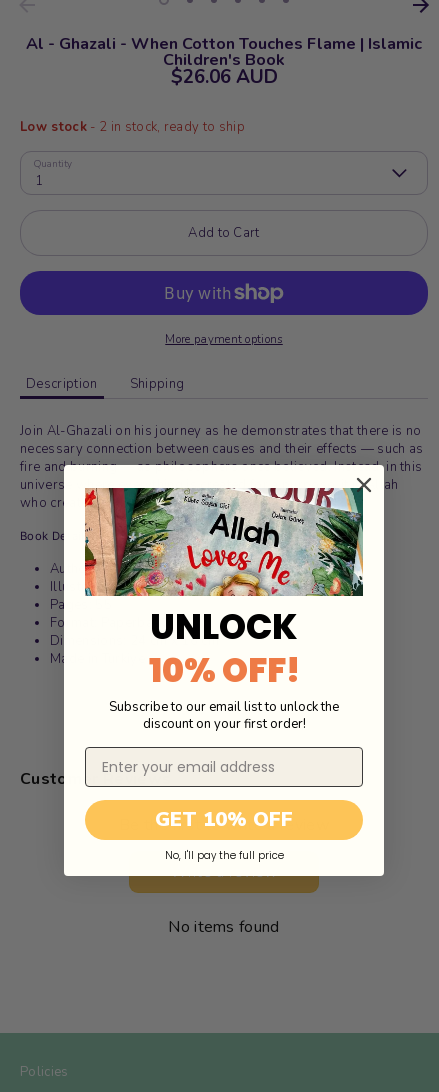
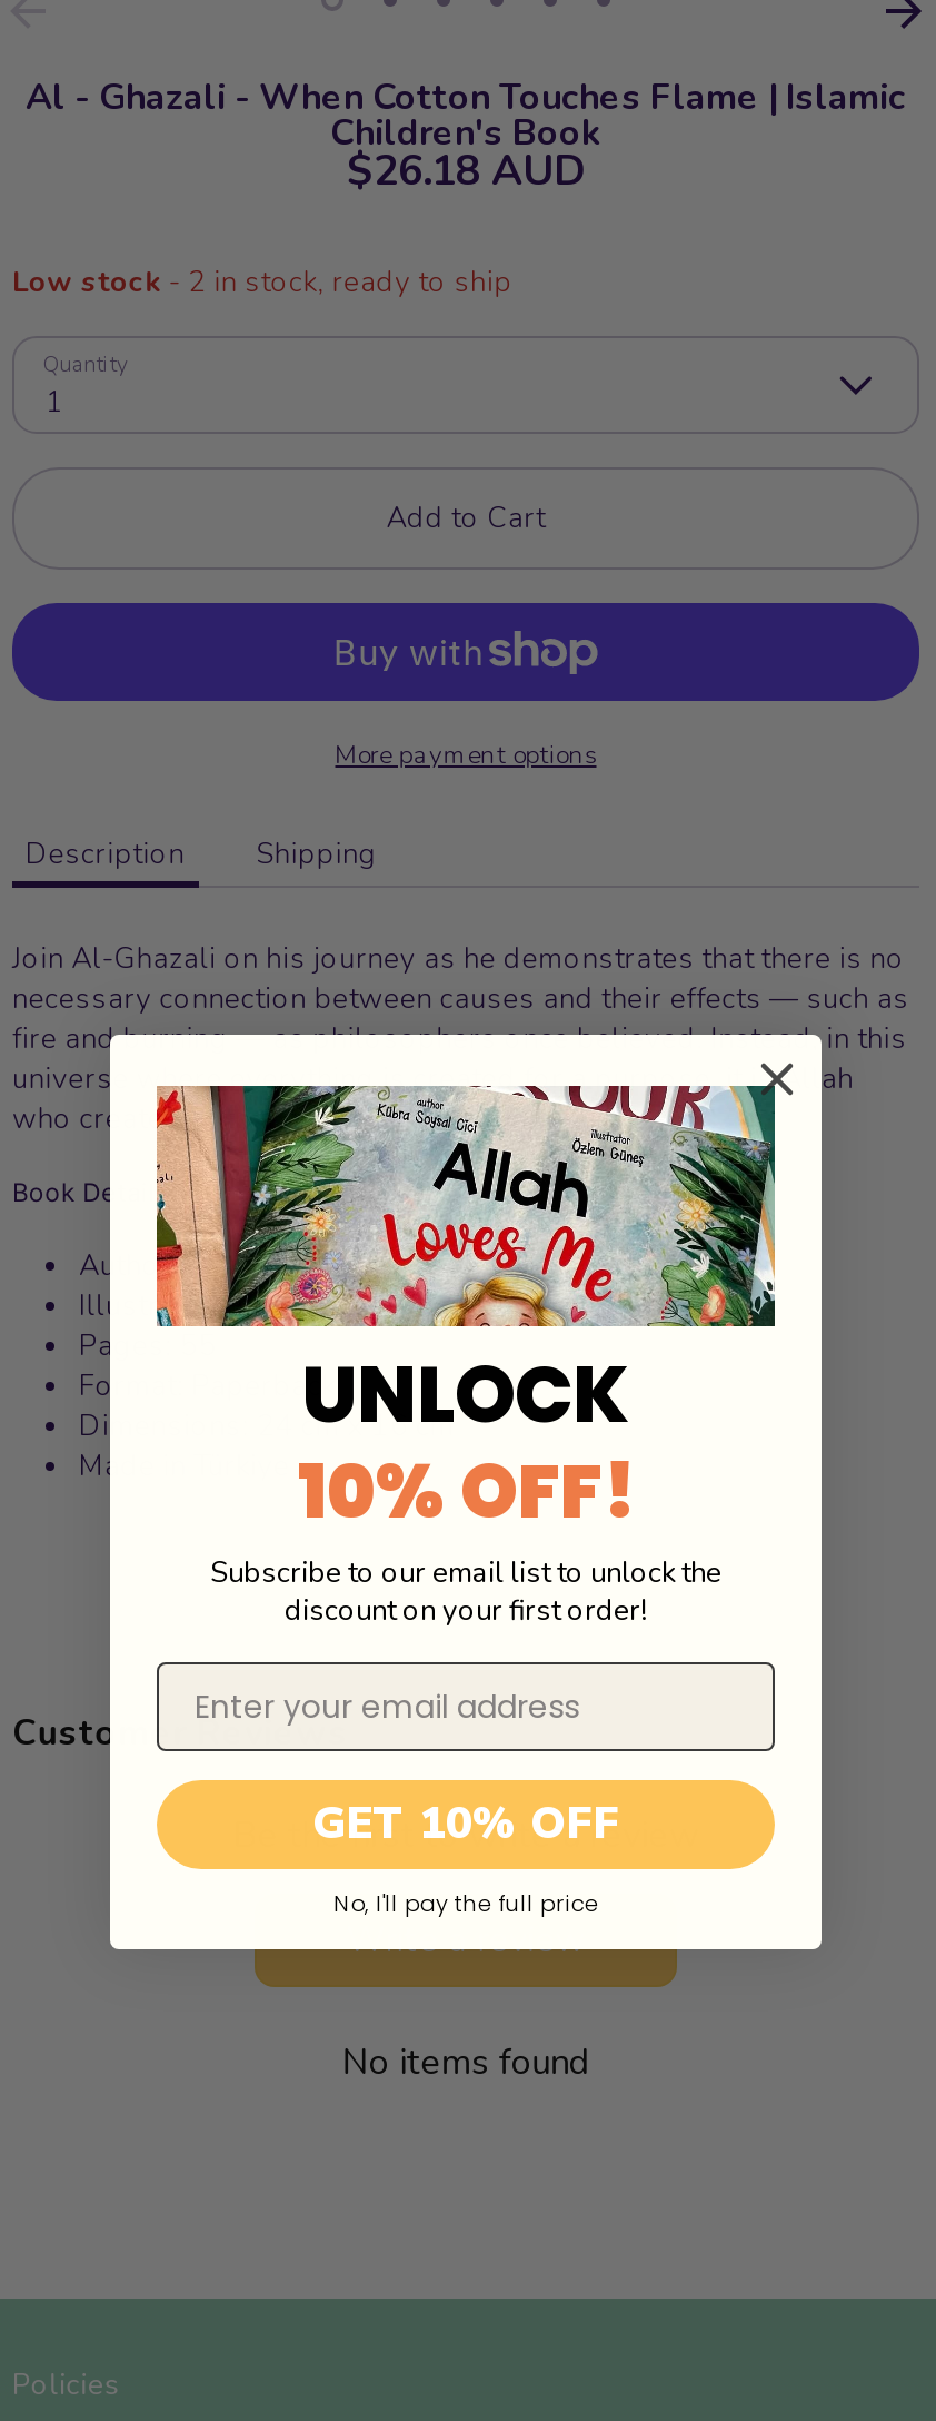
- $26.06 AUD
+ $26.18 AUD
